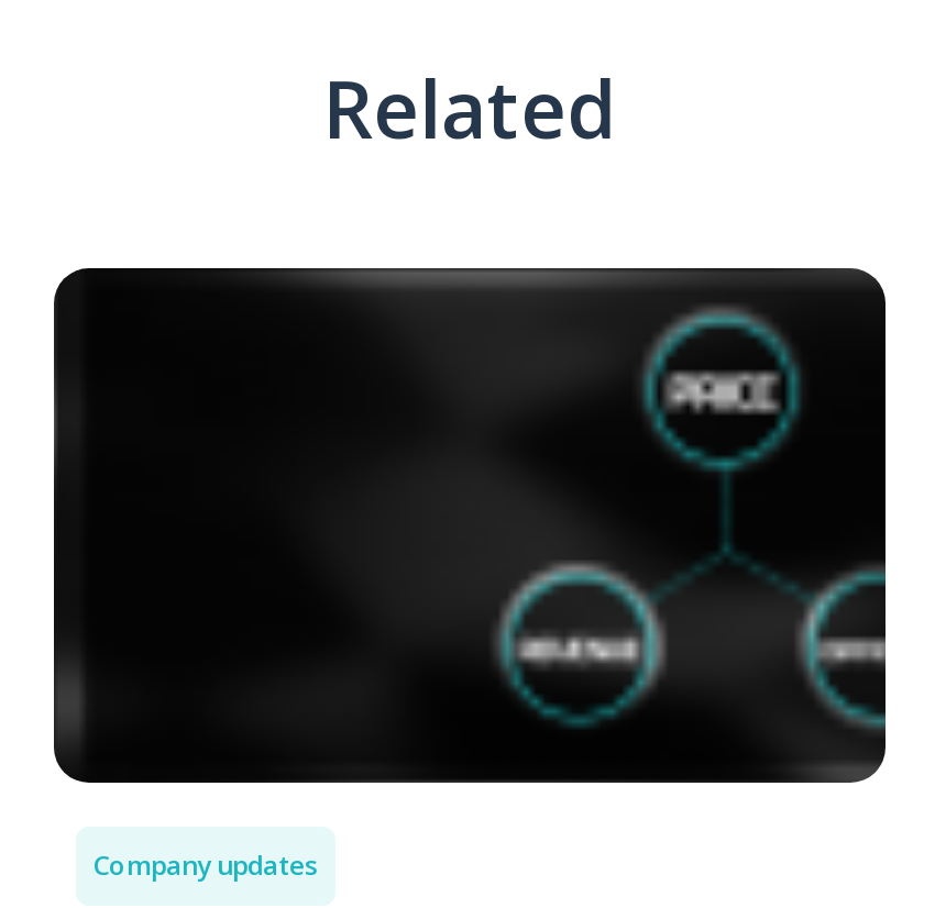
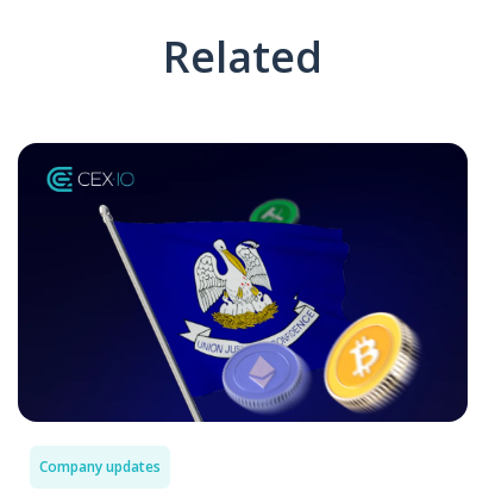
- [image]
+ [image]
